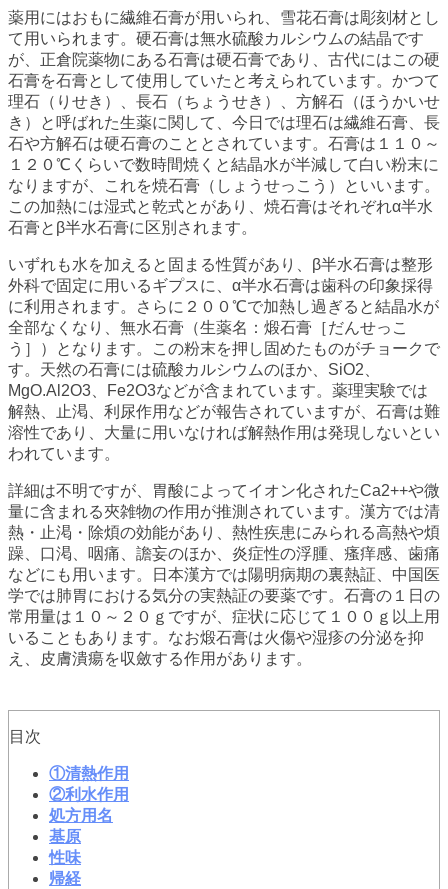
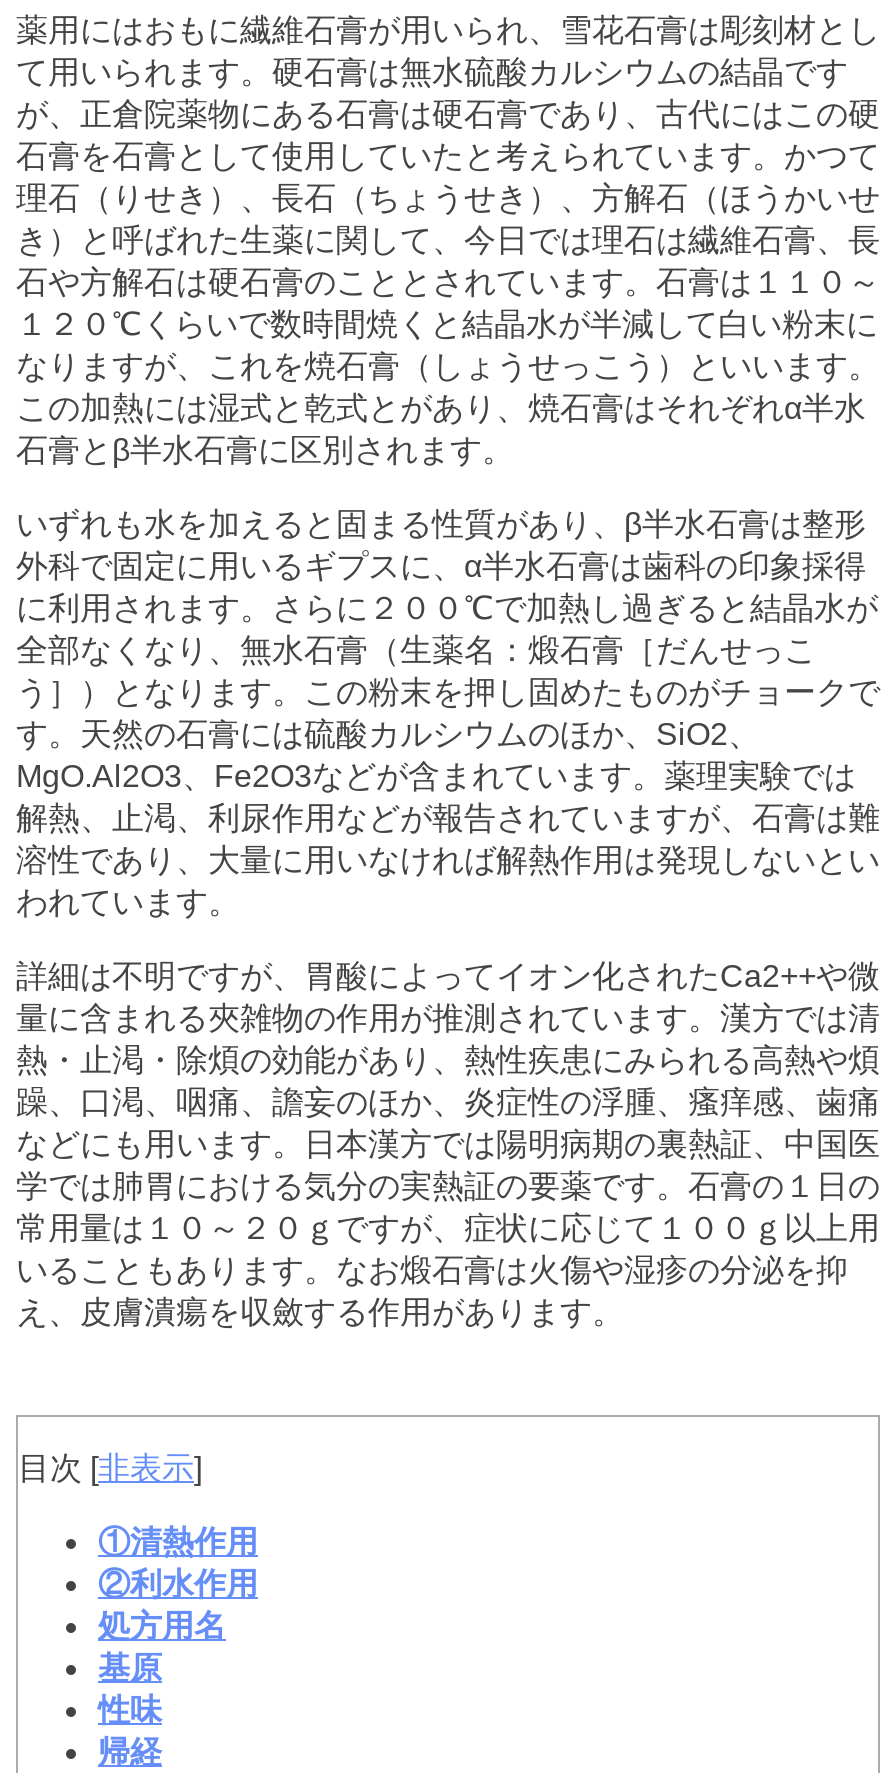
- 目次
+ 目次 [非表示]
